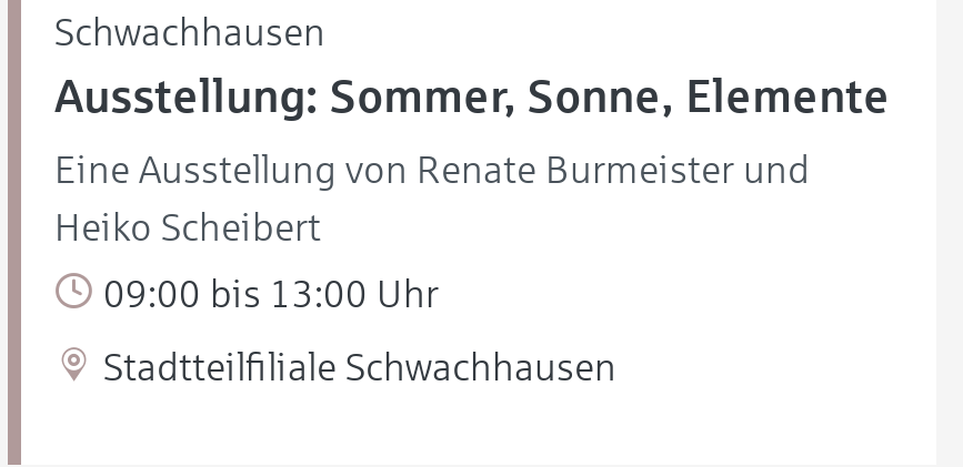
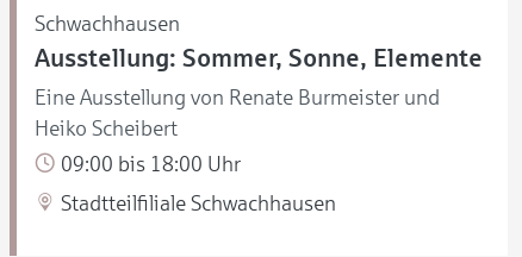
- 09:00 bis 13:00 Uhr
+ 09:00 bis 18:00 Uhr
